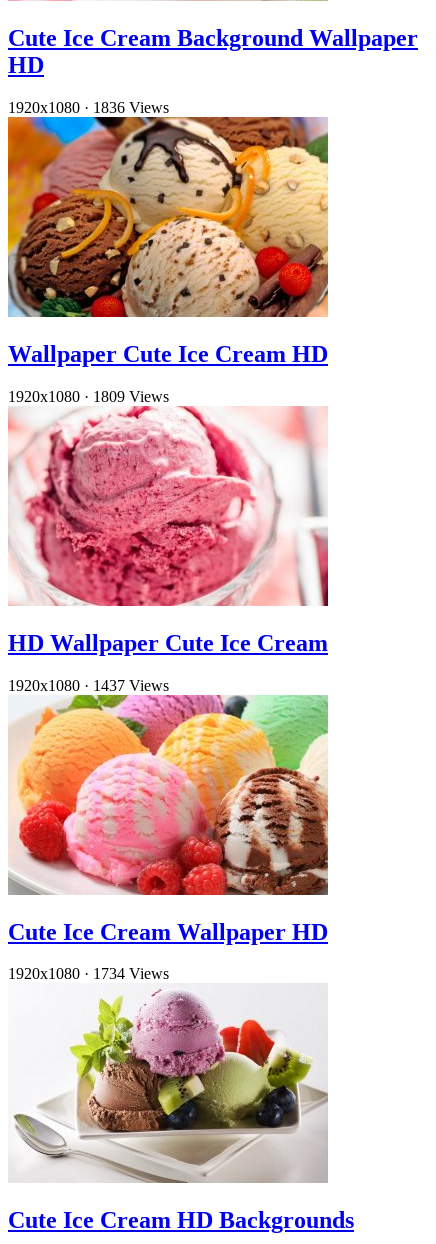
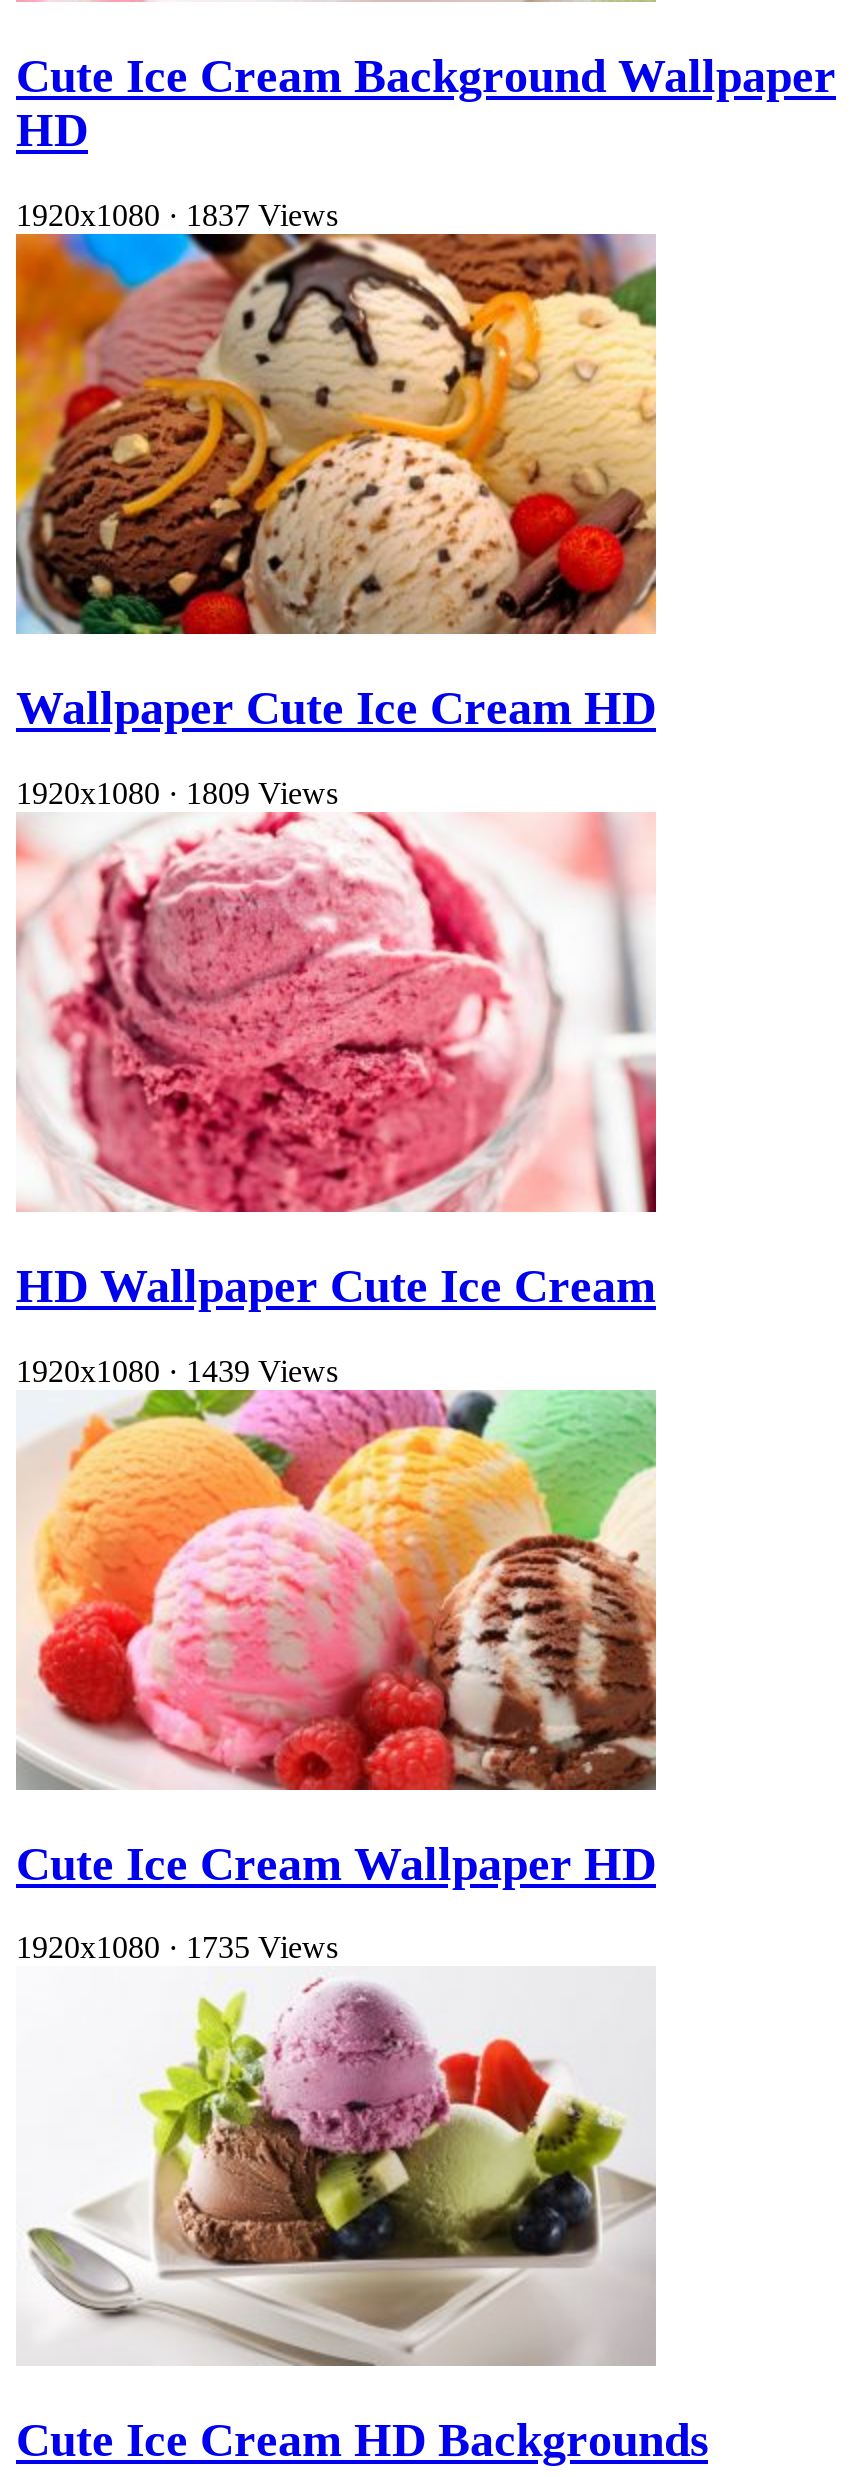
- 1920x1080 · 1836 Views
+ 1920x1080 · 1837 Views

- 1920x1080 · 1437 Views
+ 1920x1080 · 1439 Views

- 1920x1080 · 1734 Views
+ 1920x1080 · 1735 Views
